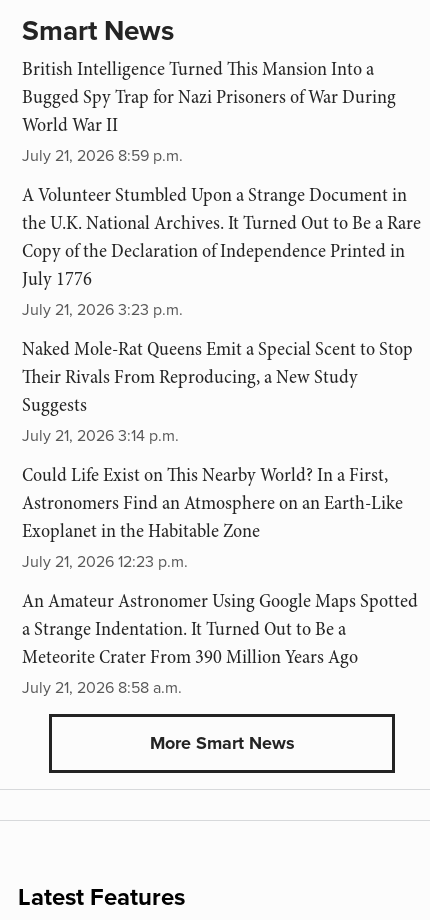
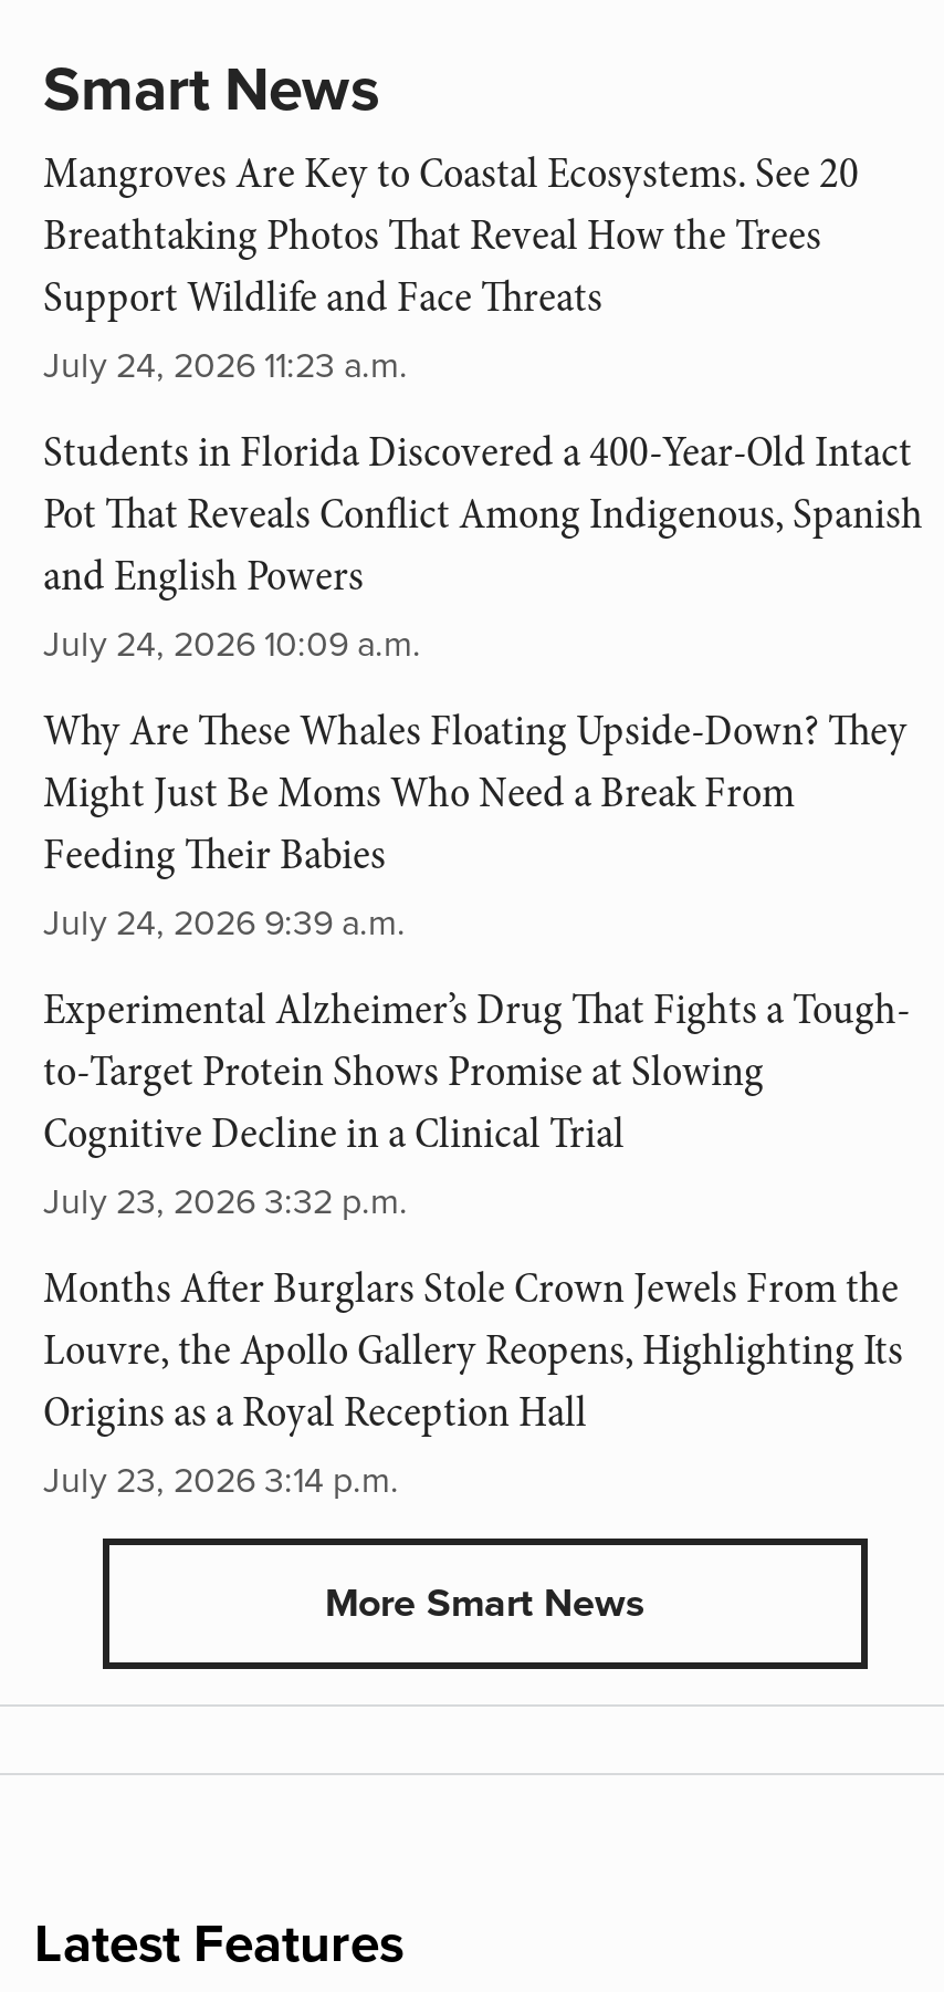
- British Intelligence Turned This Mansion Into a
- Bugged Spy Trap for Nazi Prisoners of War During
- World War II
- July 21, 2026 8:59 p.m.
+ Mangroves Are Key to Coastal Ecosystems. See 20
+ Breathtaking Photos That Reveal How the Trees
+ Support Wildlife and Face Threats
+ July 24, 2026 11:23 a.m.

- A Volunteer Stumbled Upon a Strange Document in
- the U.K. National Archives. It Turned Out to Be a Rare
- Copy of the Declaration of Independence Printed in
- July 1776
- July 21, 2026 3:23 p.m.
+ Students in Florida Discovered a 400-Year-Old Intact
+ Pot That Reveals Conflict Among Indigenous, Spanish
+ and English Powers
+ July 24, 2026 10:09 a.m.

- Naked Mole-Rat Queens Emit a Special Scent to Stop
- Their Rivals From Reproducing, a New Study
- Suggests
- July 21, 2026 3:14 p.m.
+ Why Are These Whales Floating Upside-Down? They
+ Might Just Be Moms Who Need a Break From
+ Feeding Their Babies
+ July 24, 2026 9:39 a.m.

- Could Life Exist on This Nearby World? In a First,
- Astronomers Find an Atmosphere on an Earth-Like
- Exoplanet in the Habitable Zone
- July 21, 2026 12:23 p.m.
+ Experimental Alzheimer’s Drug That Fights a Tough-
+ to-Target Protein Shows Promise at Slowing
+ Cognitive Decline in a Clinical Trial
+ July 23, 2026 3:32 p.m.

- An Amateur Astronomer Using Google Maps Spotted
- a Strange Indentation. It Turned Out to Be a
- Meteorite Crater From 390 Million Years Ago
- July 21, 2026 8:58 a.m.
+ Months After Burglars Stole Crown Jewels From the
+ Louvre, the Apollo Gallery Reopens, Highlighting Its
+ Origins as a Royal Reception Hall
+ July 23, 2026 3:14 p.m.
